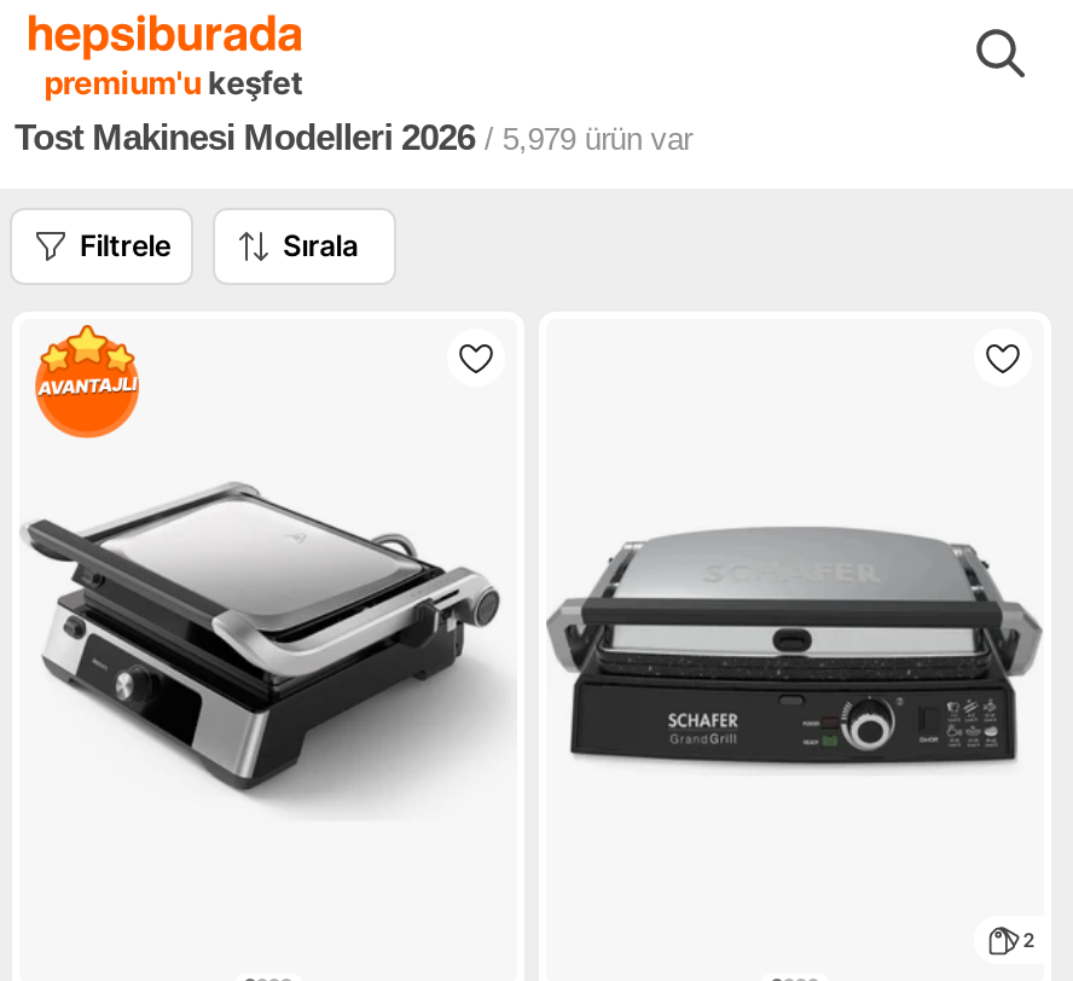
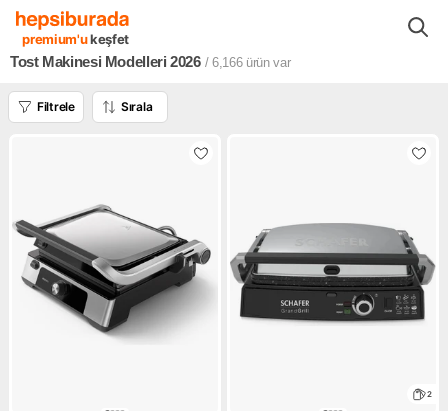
- Tost Makinesi Modelleri 2026 / 5,979 ürün var
+ Tost Makinesi Modelleri 2026 / 6,166 ürün var

- [image]
